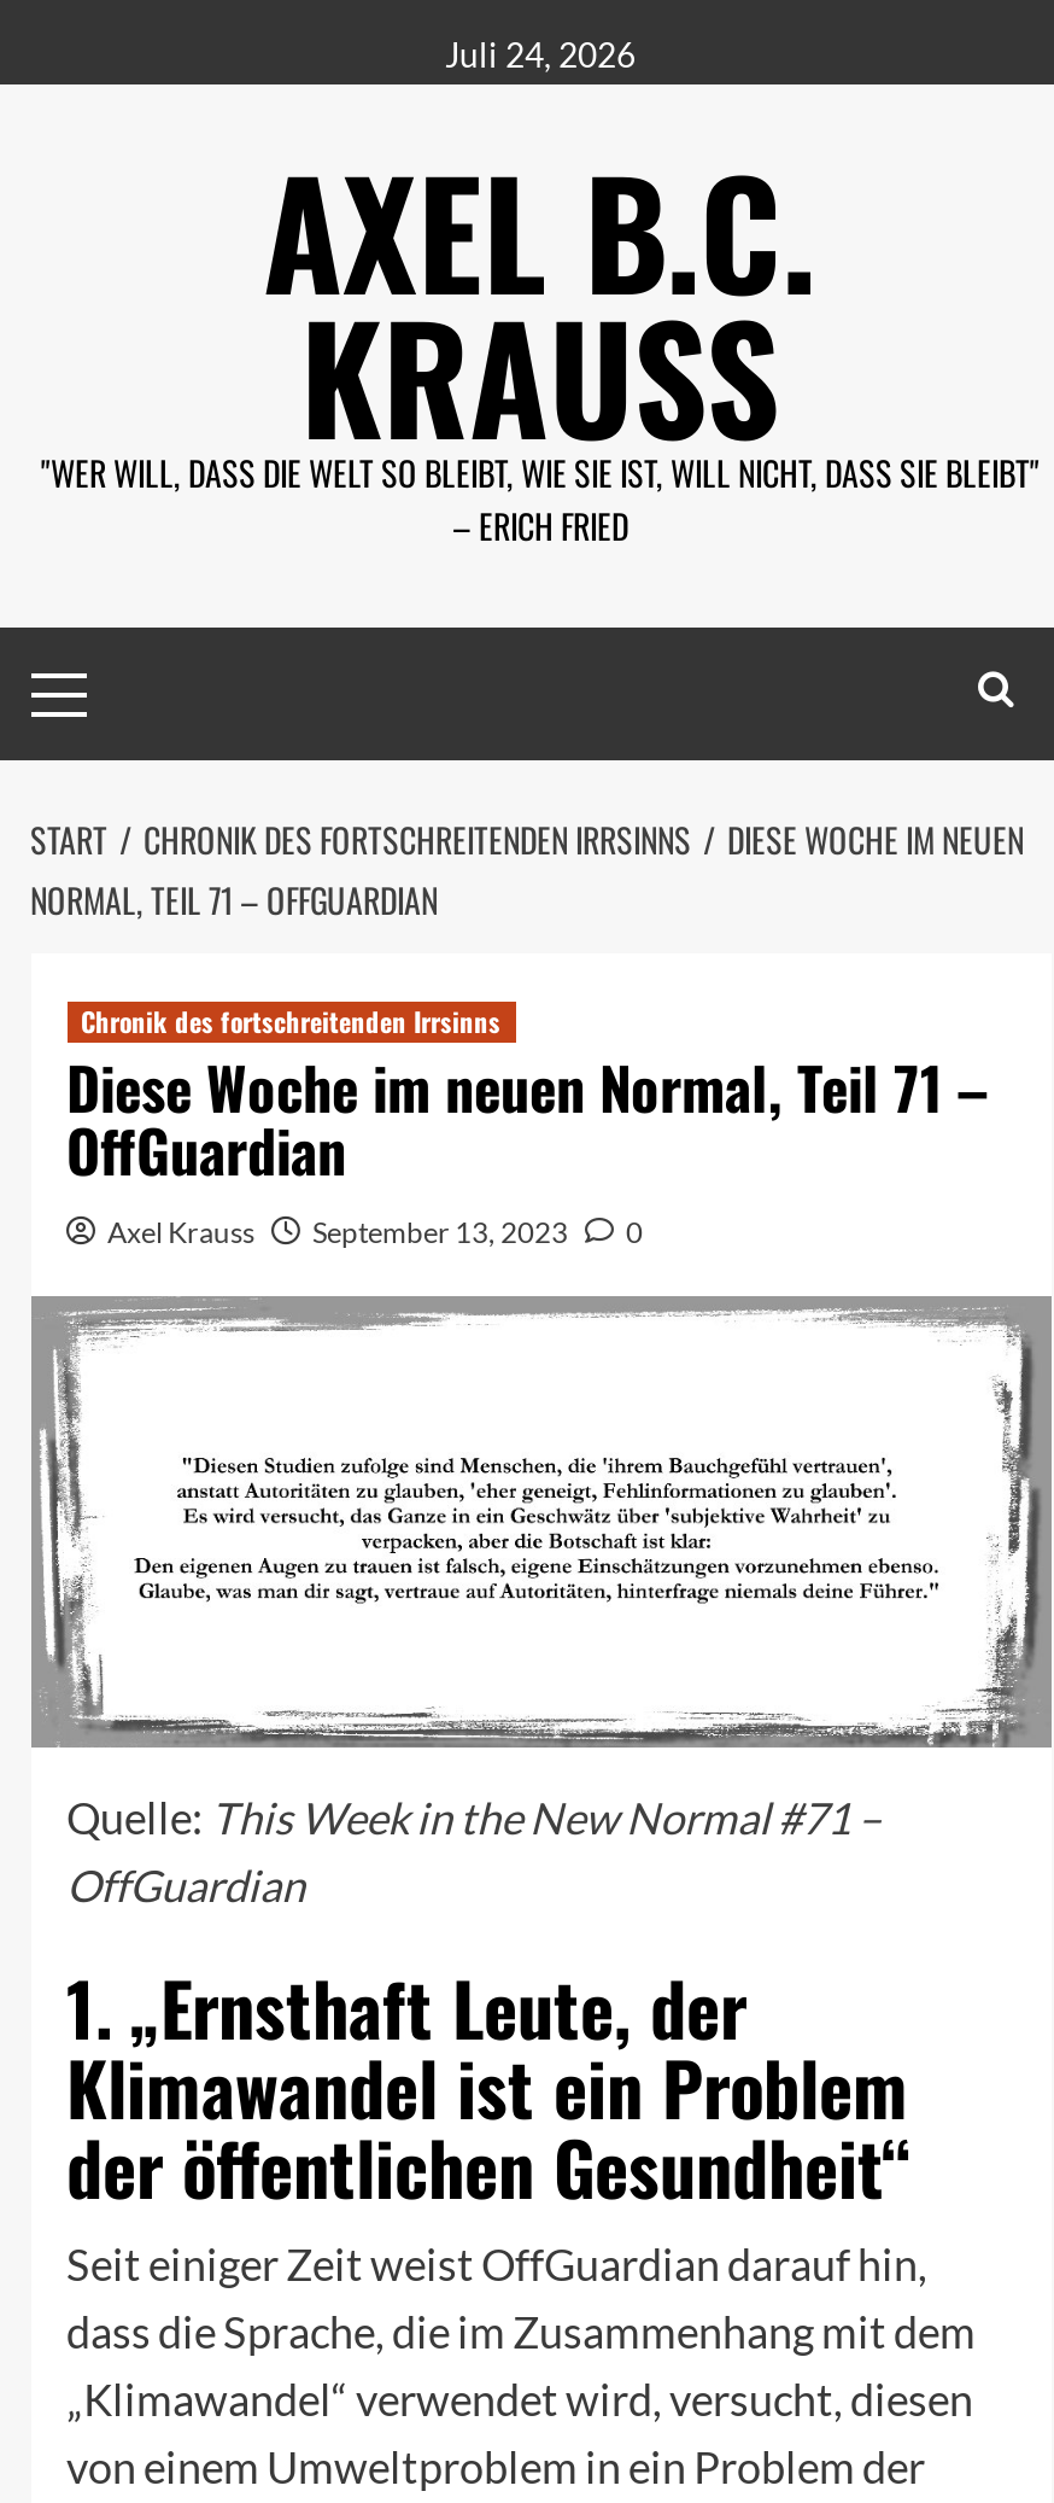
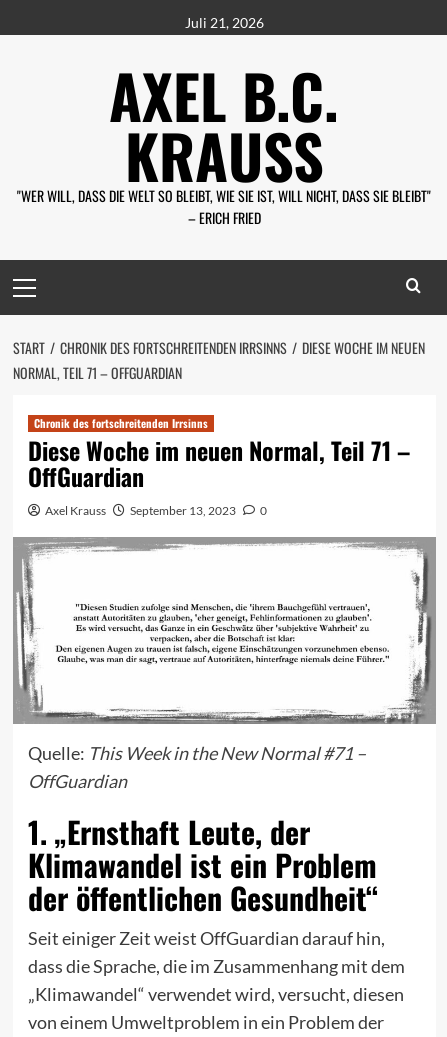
- Juli 24, 2026
+ Juli 21, 2026
